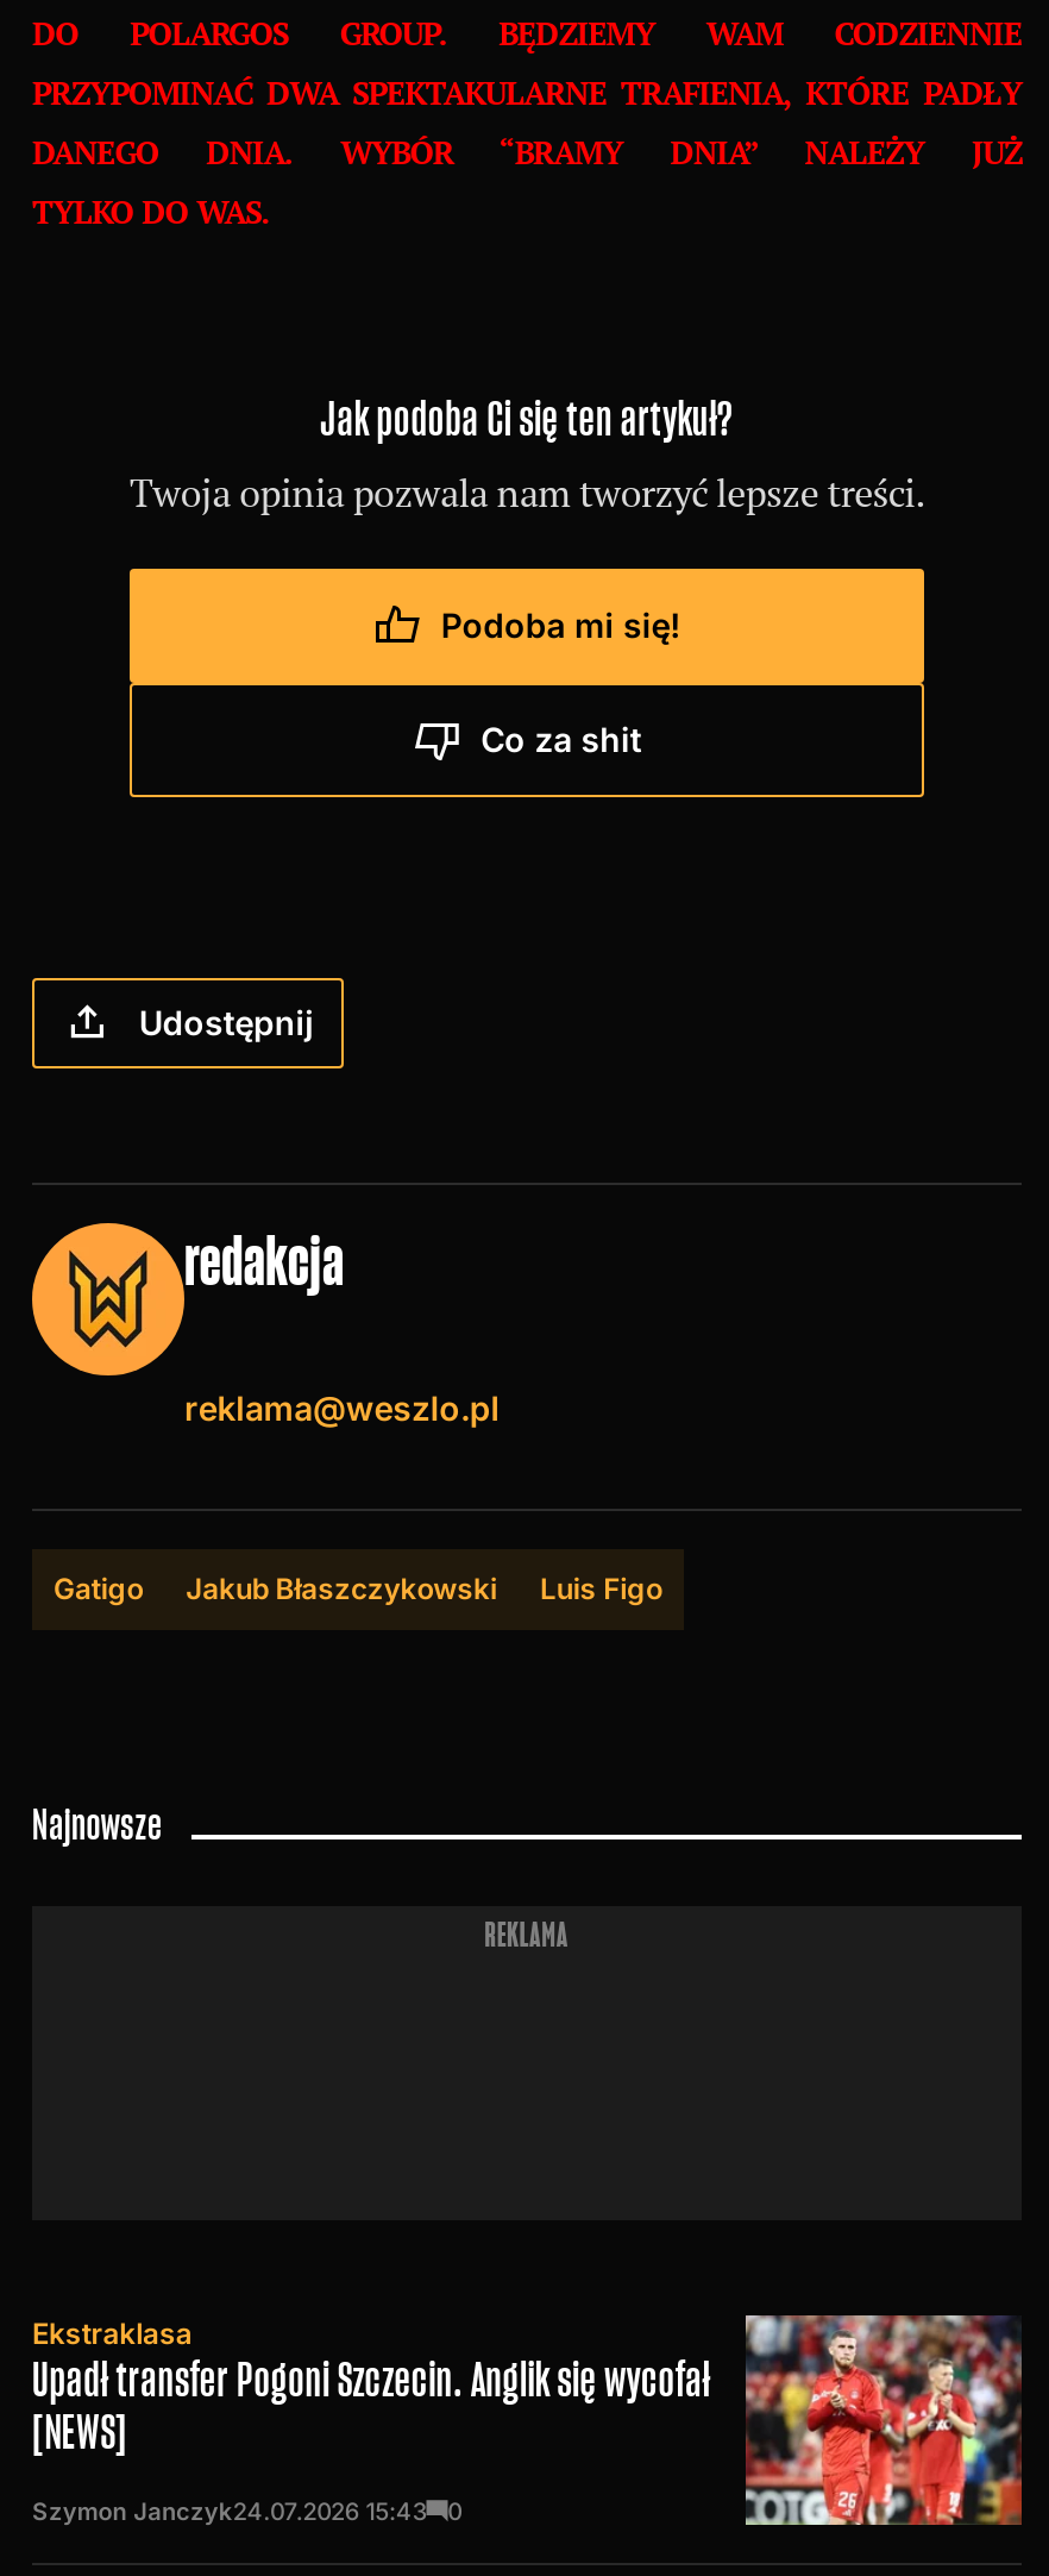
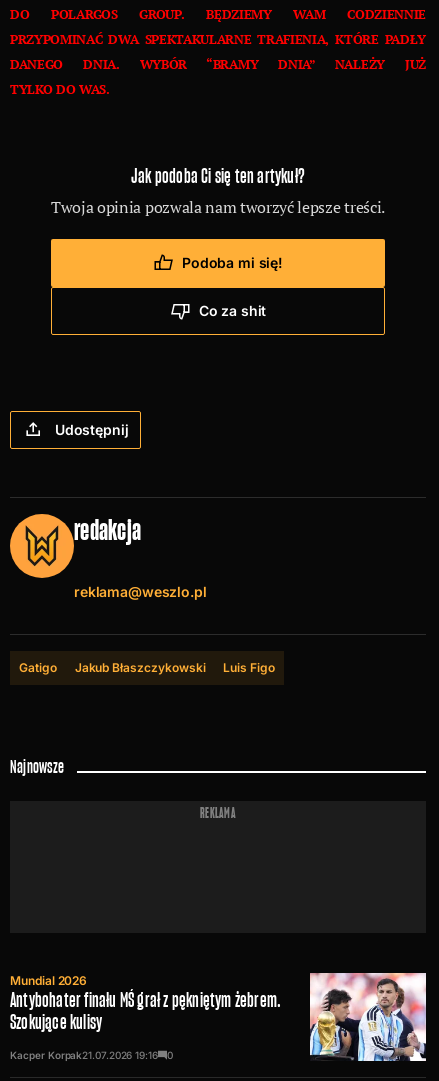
- [image]
- Ekstraklasa
- Upadł transfer Pogoni Szczecin. Anglik się wycofał
- [NEWS]
+ [image]
+ Mundial 2026
+ Antybohater finału MŚ grał z pękniętym żebrem.
+ Szokujące kulisy

- Szymon Janczyk24.07.2026 15:43
+ Kacper Korpak21.07.2026 19:16
